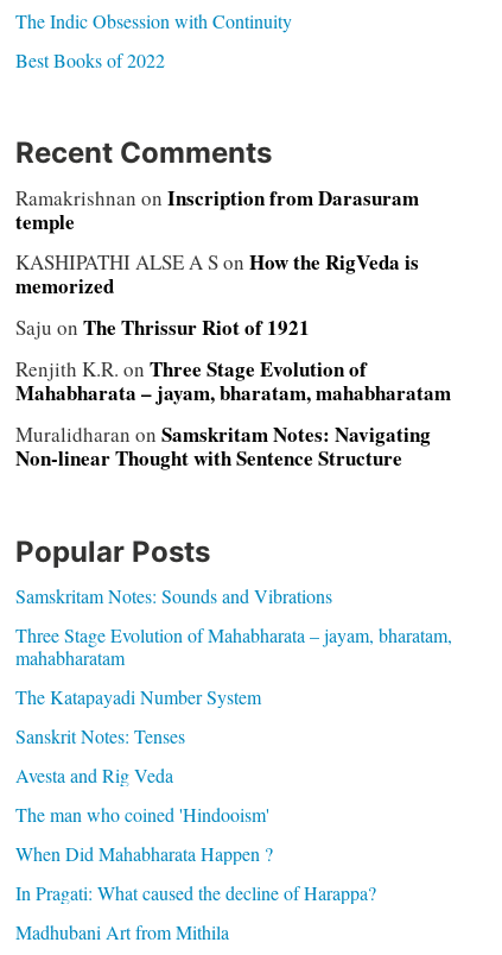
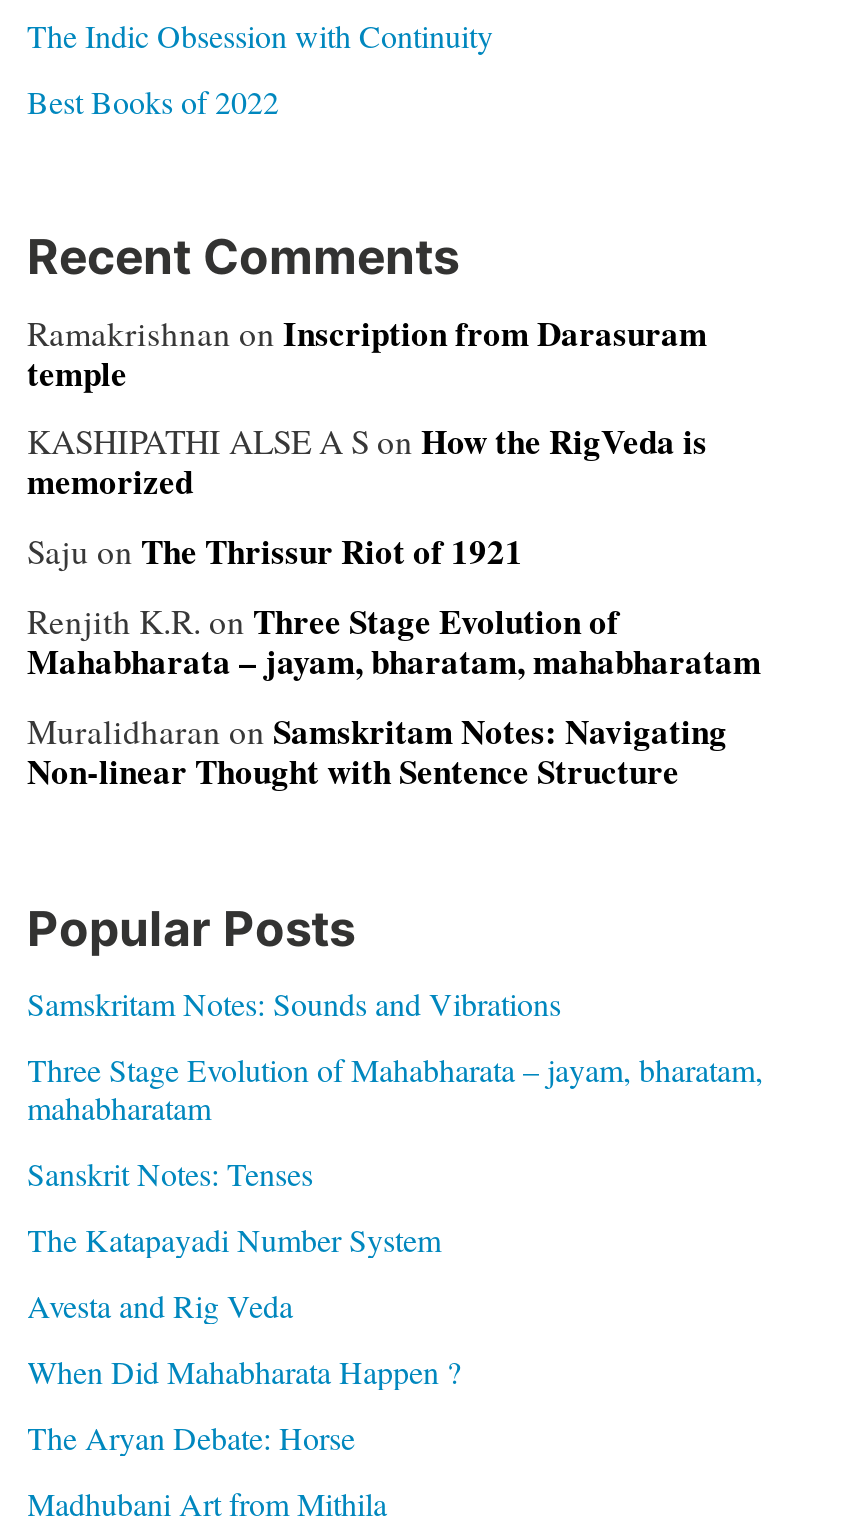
moved down: The Katapayadi Number System

moved up: Sanskrit Notes: Tenses

- The man who coined 'Hindooism'

- In Pragati: What caused the decline of Harappa?
+ The Aryan Debate: Horse
